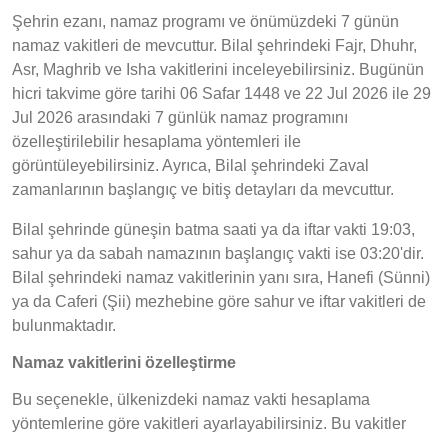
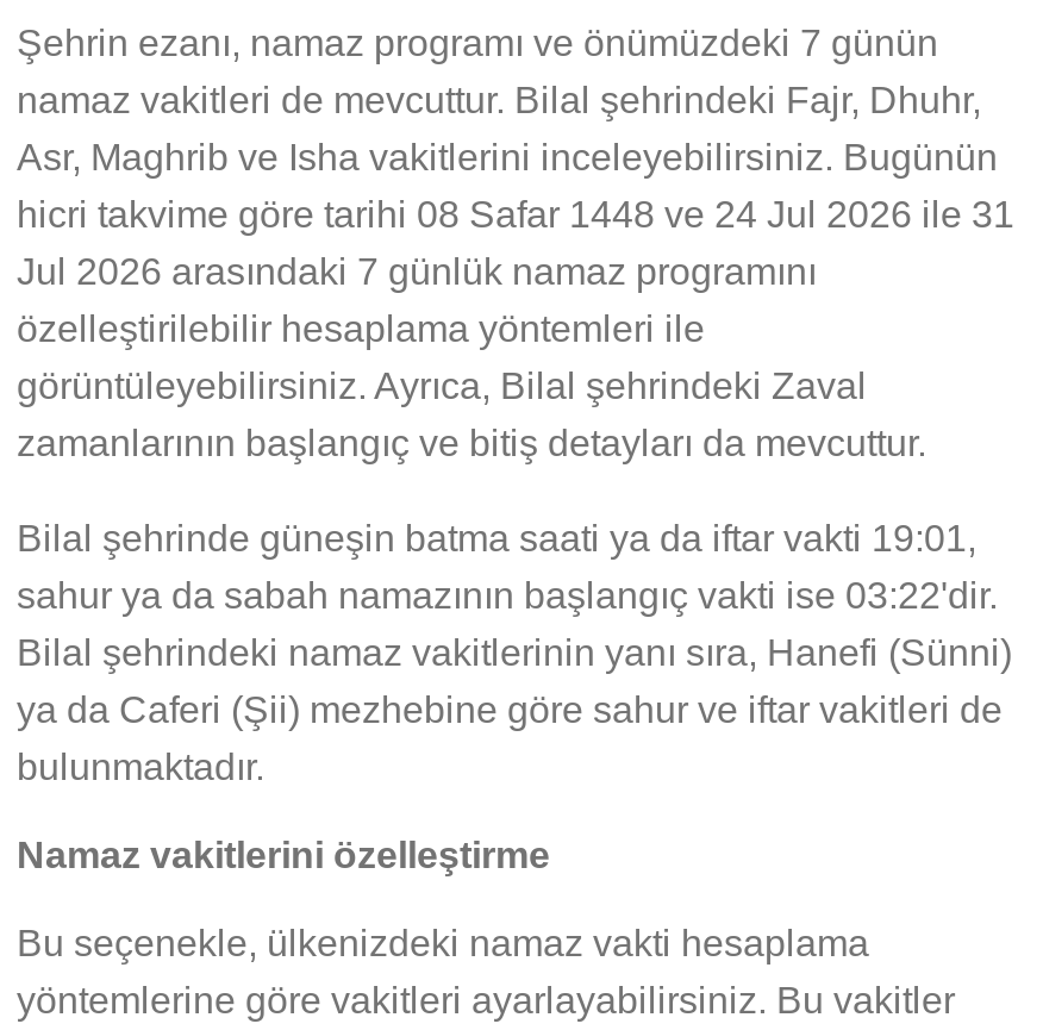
- hicri takvime göre tarihi 06 Safar 1448 ve 22 Jul 2026 ile 29
+ hicri takvime göre tarihi 08 Safar 1448 ve 24 Jul 2026 ile 31

- Bilal şehrinde güneşin batma saati ya da iftar vakti 19:03,
+ Bilal şehrinde güneşin batma saati ya da iftar vakti 19:01,

- sahur ya da sabah namazının başlangıç vakti ise 03:20'dir.
+ sahur ya da sabah namazının başlangıç vakti ise 03:22'dir.
